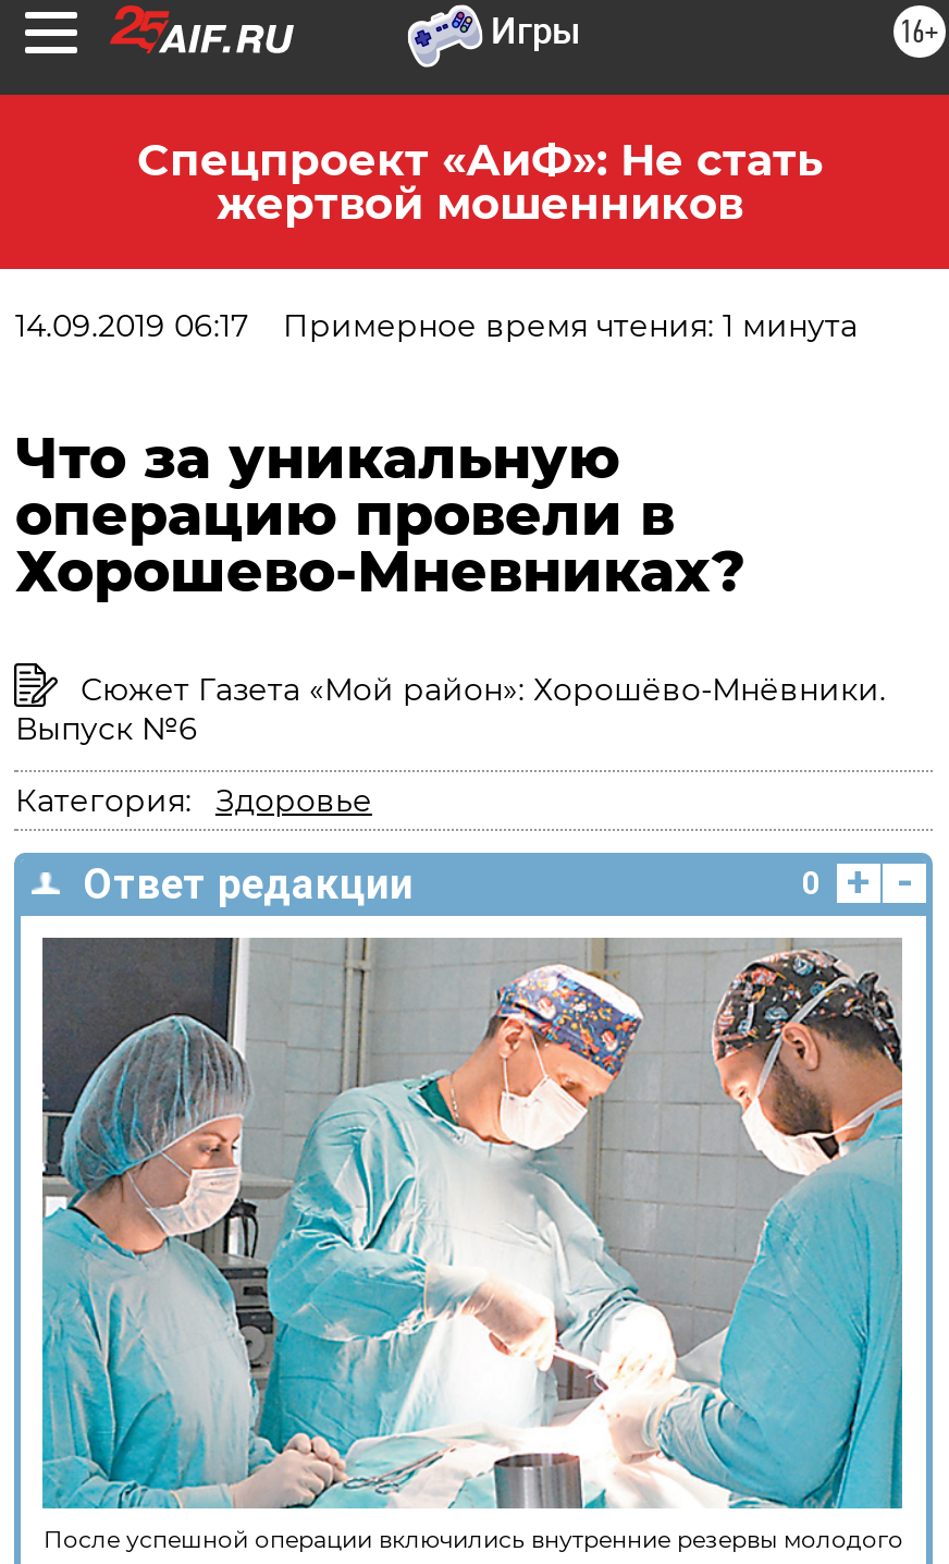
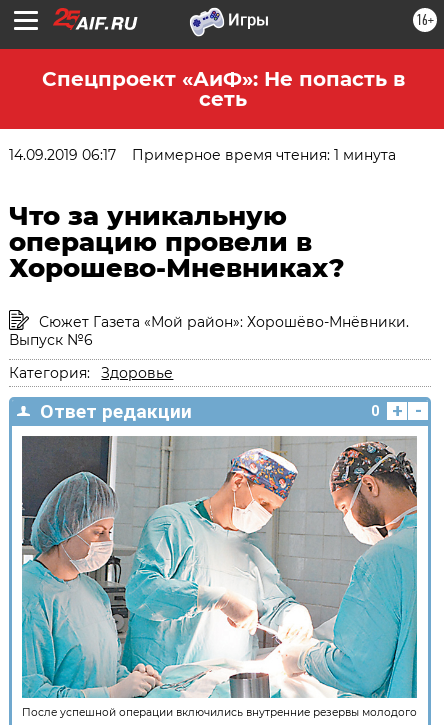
- Спецпроект «АиФ»: Не стать
- жертвой мошенников
+ Спецпроект «АиФ»: Не попасть в
+ сеть
